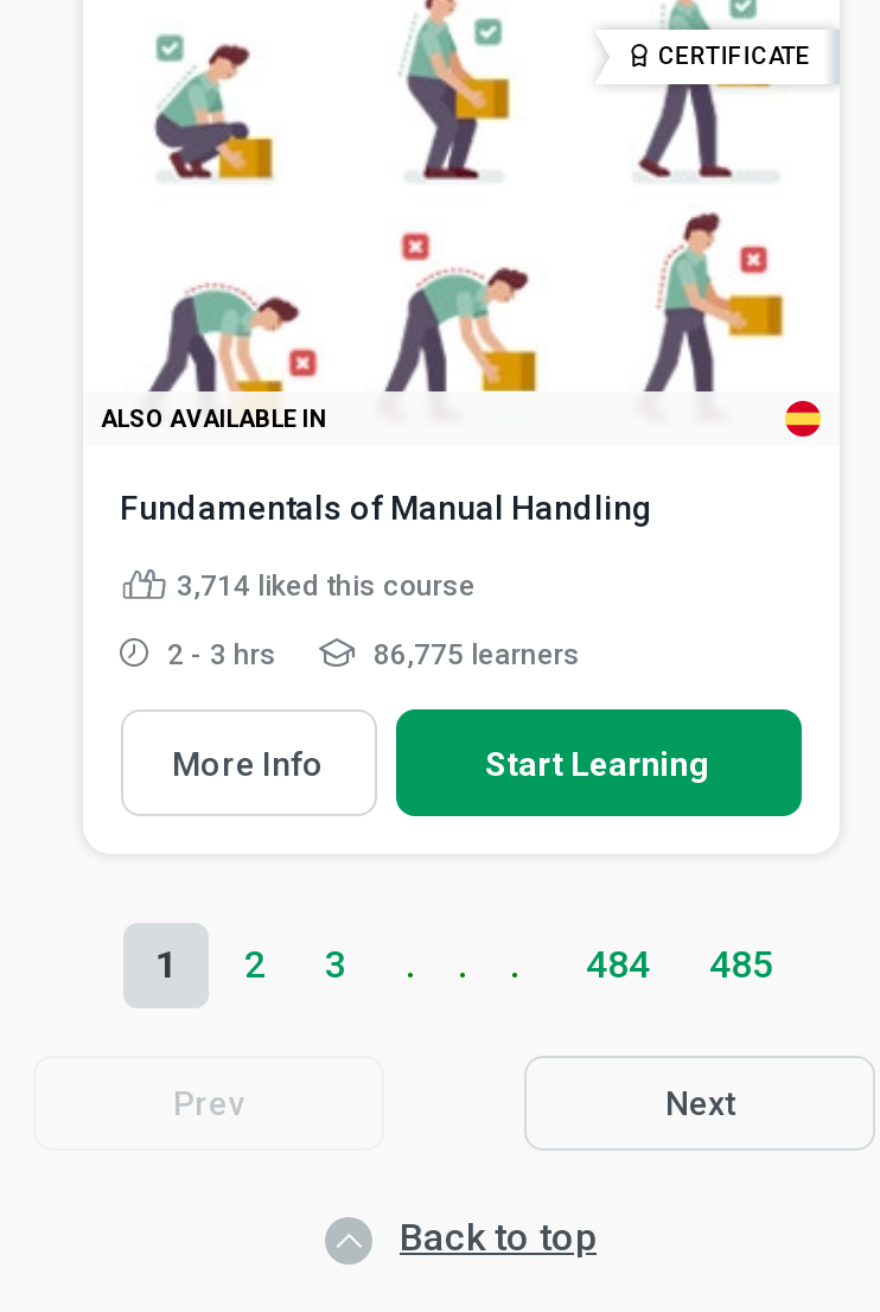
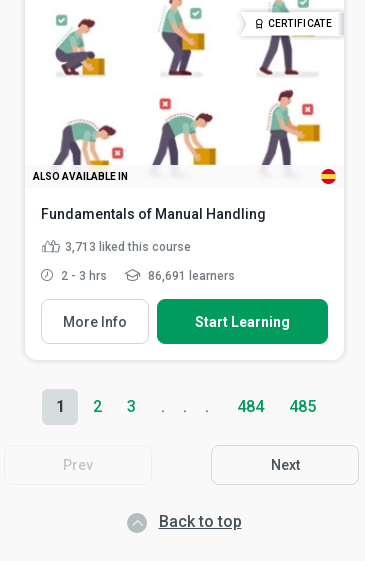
- 3,714 liked this course
+ 3,713 liked this course

- 86,775 learners
+ 86,691 learners
